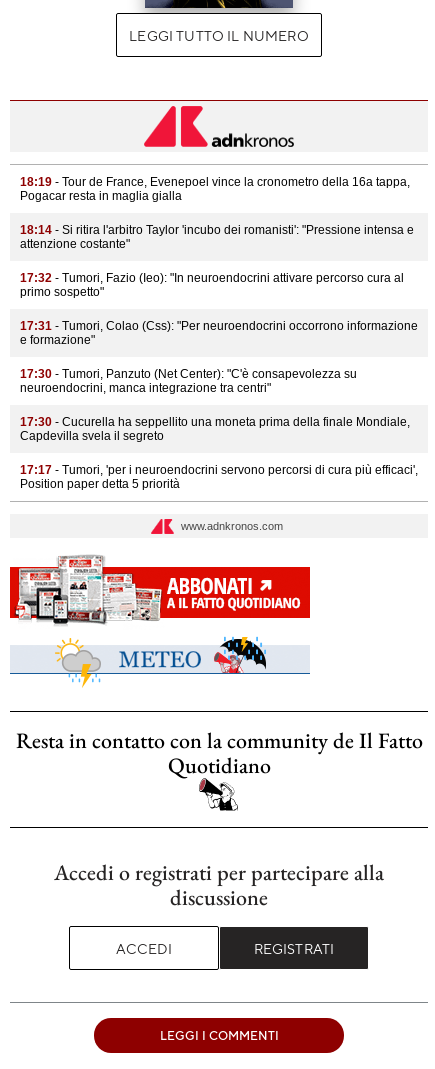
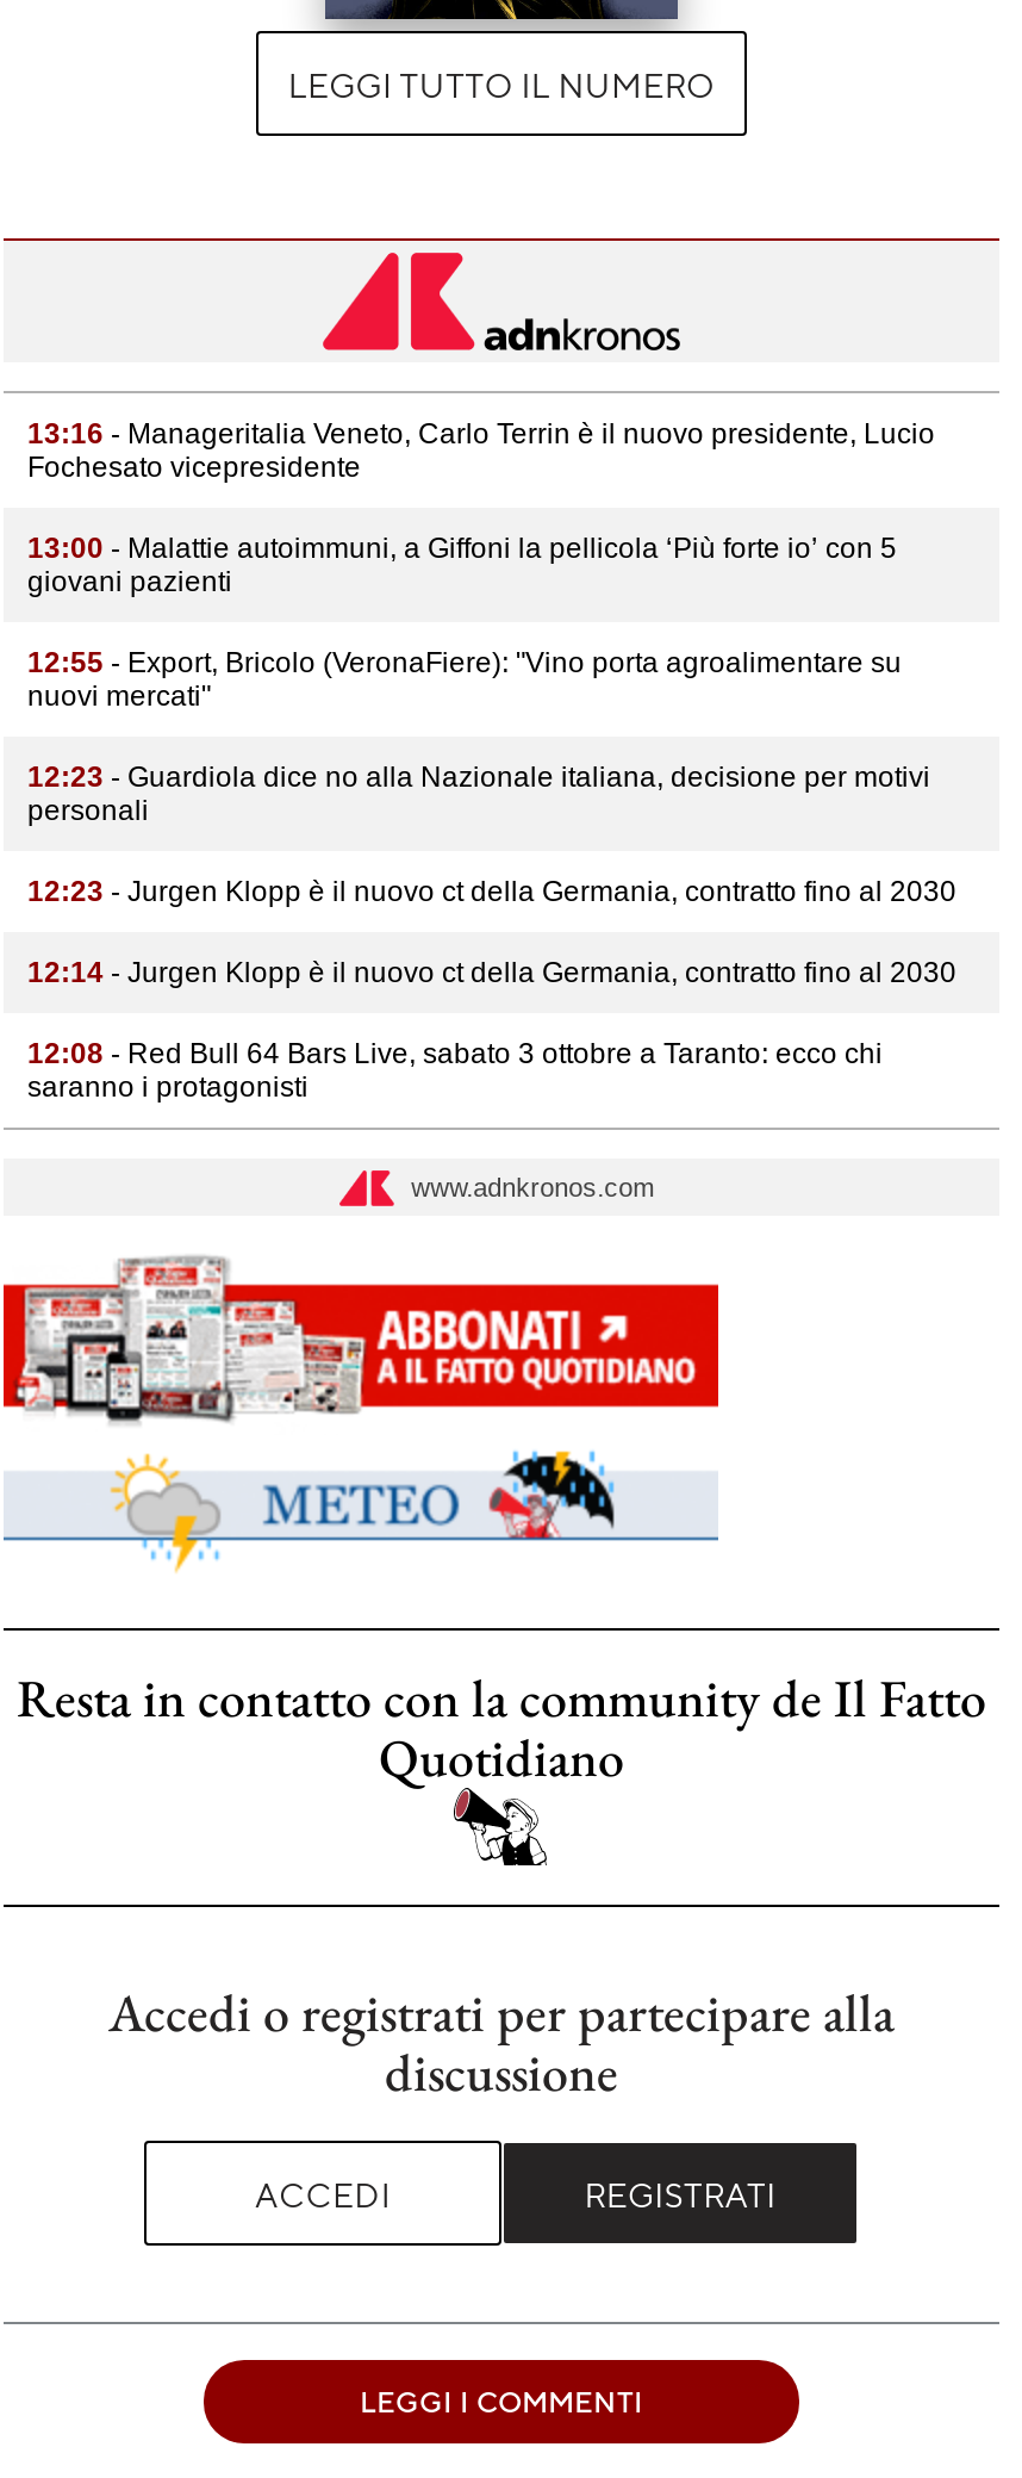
- 18:19 - Tour de France, Evenepoel vince la cronometro della 16a tappa,
- Pogacar resta in maglia gialla
+ 13:16 - Manageritalia Veneto, Carlo Terrin è il nuovo presidente, Lucio
+ Fochesato vicepresidente

- 18:14 - Si ritira l'arbitro Taylor 'incubo dei romanisti': "Pressione intensa e
- attenzione costante"
+ 13:00 - Malattie autoimmuni, a Giffoni la pellicola ‘Più forte io’ con 5
+ giovani pazienti

- 17:32 - Tumori, Fazio (Ieo): "In neuroendocrini attivare percorso cura al
- primo sospetto"
+ 12:55 - Export, Bricolo (VeronaFiere): "Vino porta agroalimentare su
+ nuovi mercati"

- 17:31 - Tumori, Colao (Css): "Per neuroendocrini occorrono informazione
- e formazione"
+ 12:23 - Guardiola dice no alla Nazionale italiana, decisione per motivi
+ personali

- 17:30 - Tumori, Panzuto (Net Center): "C'è consapevolezza su
- neuroendocrini, manca integrazione tra centri"
+ 12:23 - Jurgen Klopp è il nuovo ct della Germania, contratto fino al 2030

- 17:30 - Cucurella ha seppellito una moneta prima della finale Mondiale,
- Capdevilla svela il segreto
+ 12:14 - Jurgen Klopp è il nuovo ct della Germania, contratto fino al 2030

- 17:17 - Tumori, 'per i neuroendocrini servono percorsi di cura più efficaci',
- Position paper detta 5 priorità
+ 12:08 - Red Bull 64 Bars Live, sabato 3 ottobre a Taranto: ecco chi
+ saranno i protagonisti
